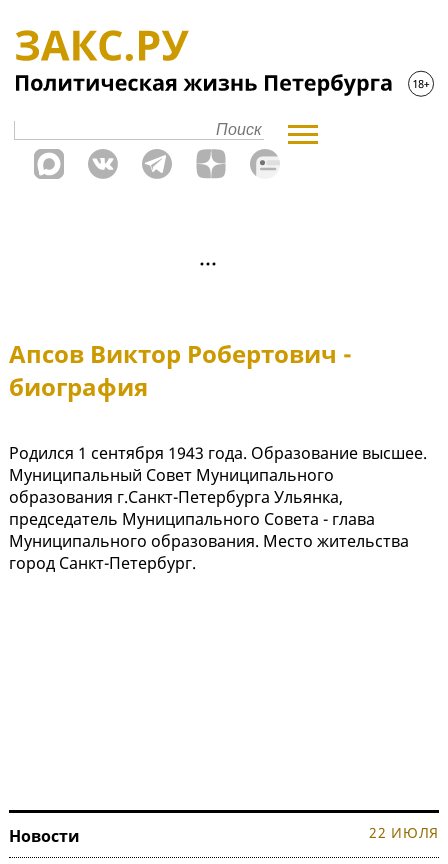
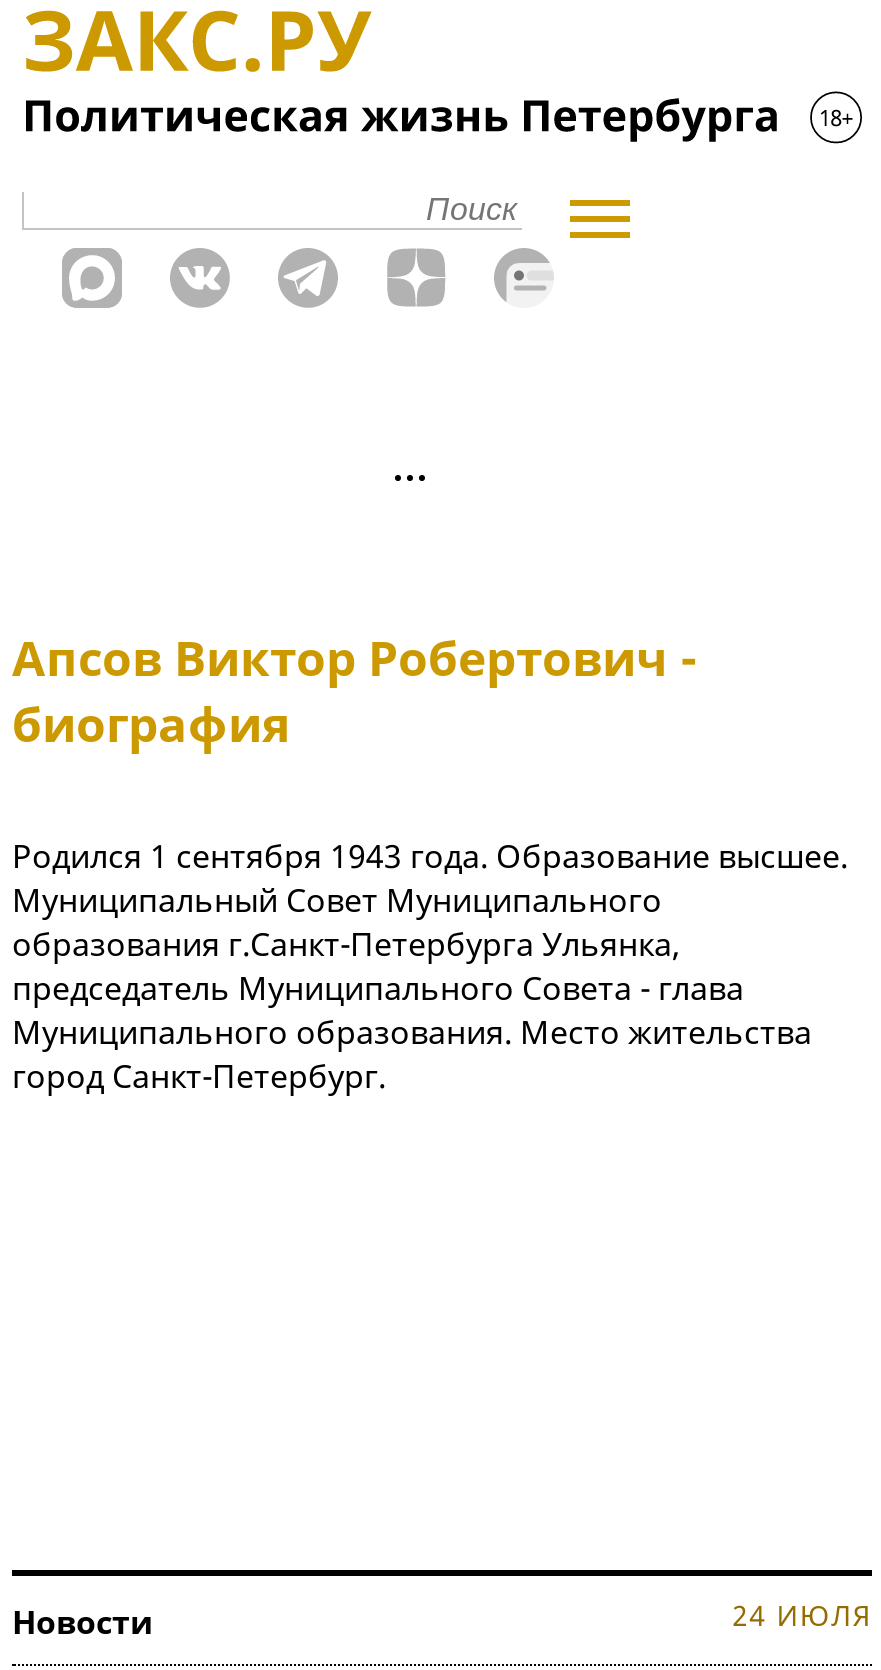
- 22 ИЮЛЯ
+ 24 ИЮЛЯ
